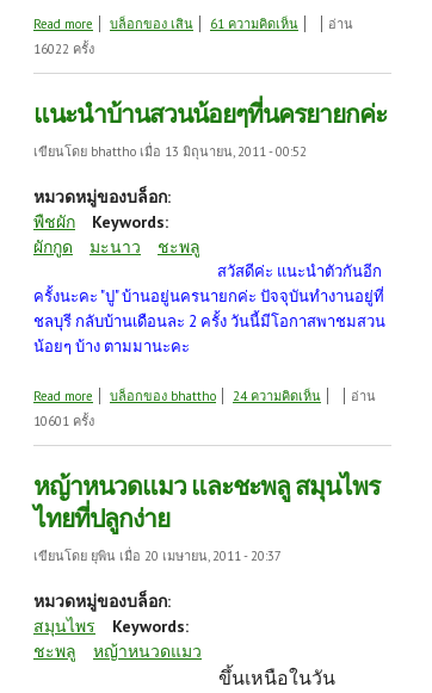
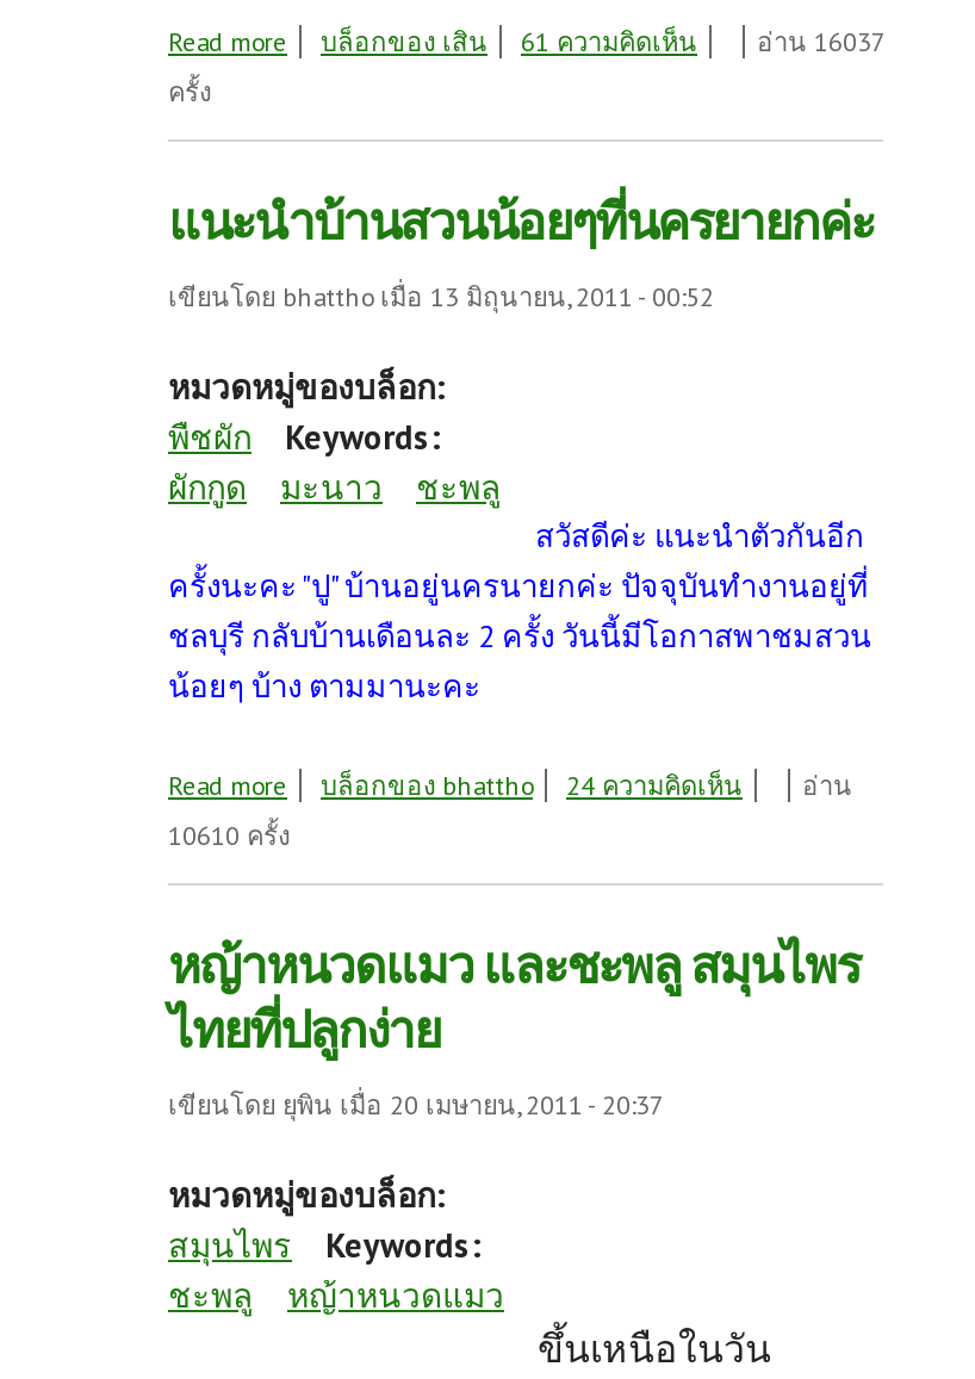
- อ่าน
+ อ่าน 16037

- 16022 ครั้ง
+ ครั้ง

- 10601 ครั้ง
+ 10610 ครั้ง
